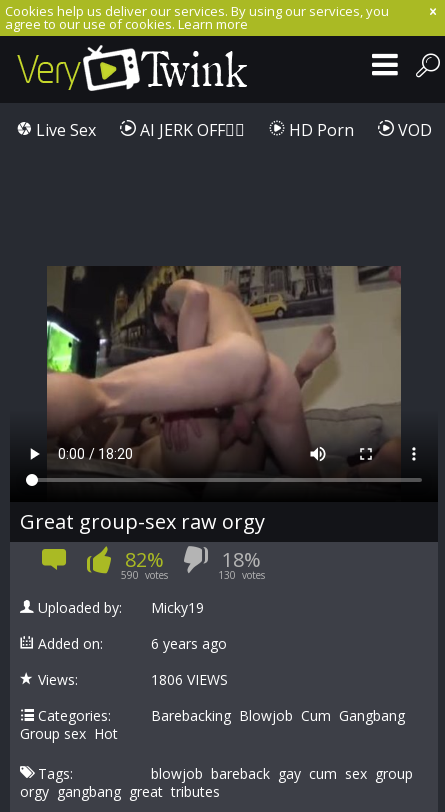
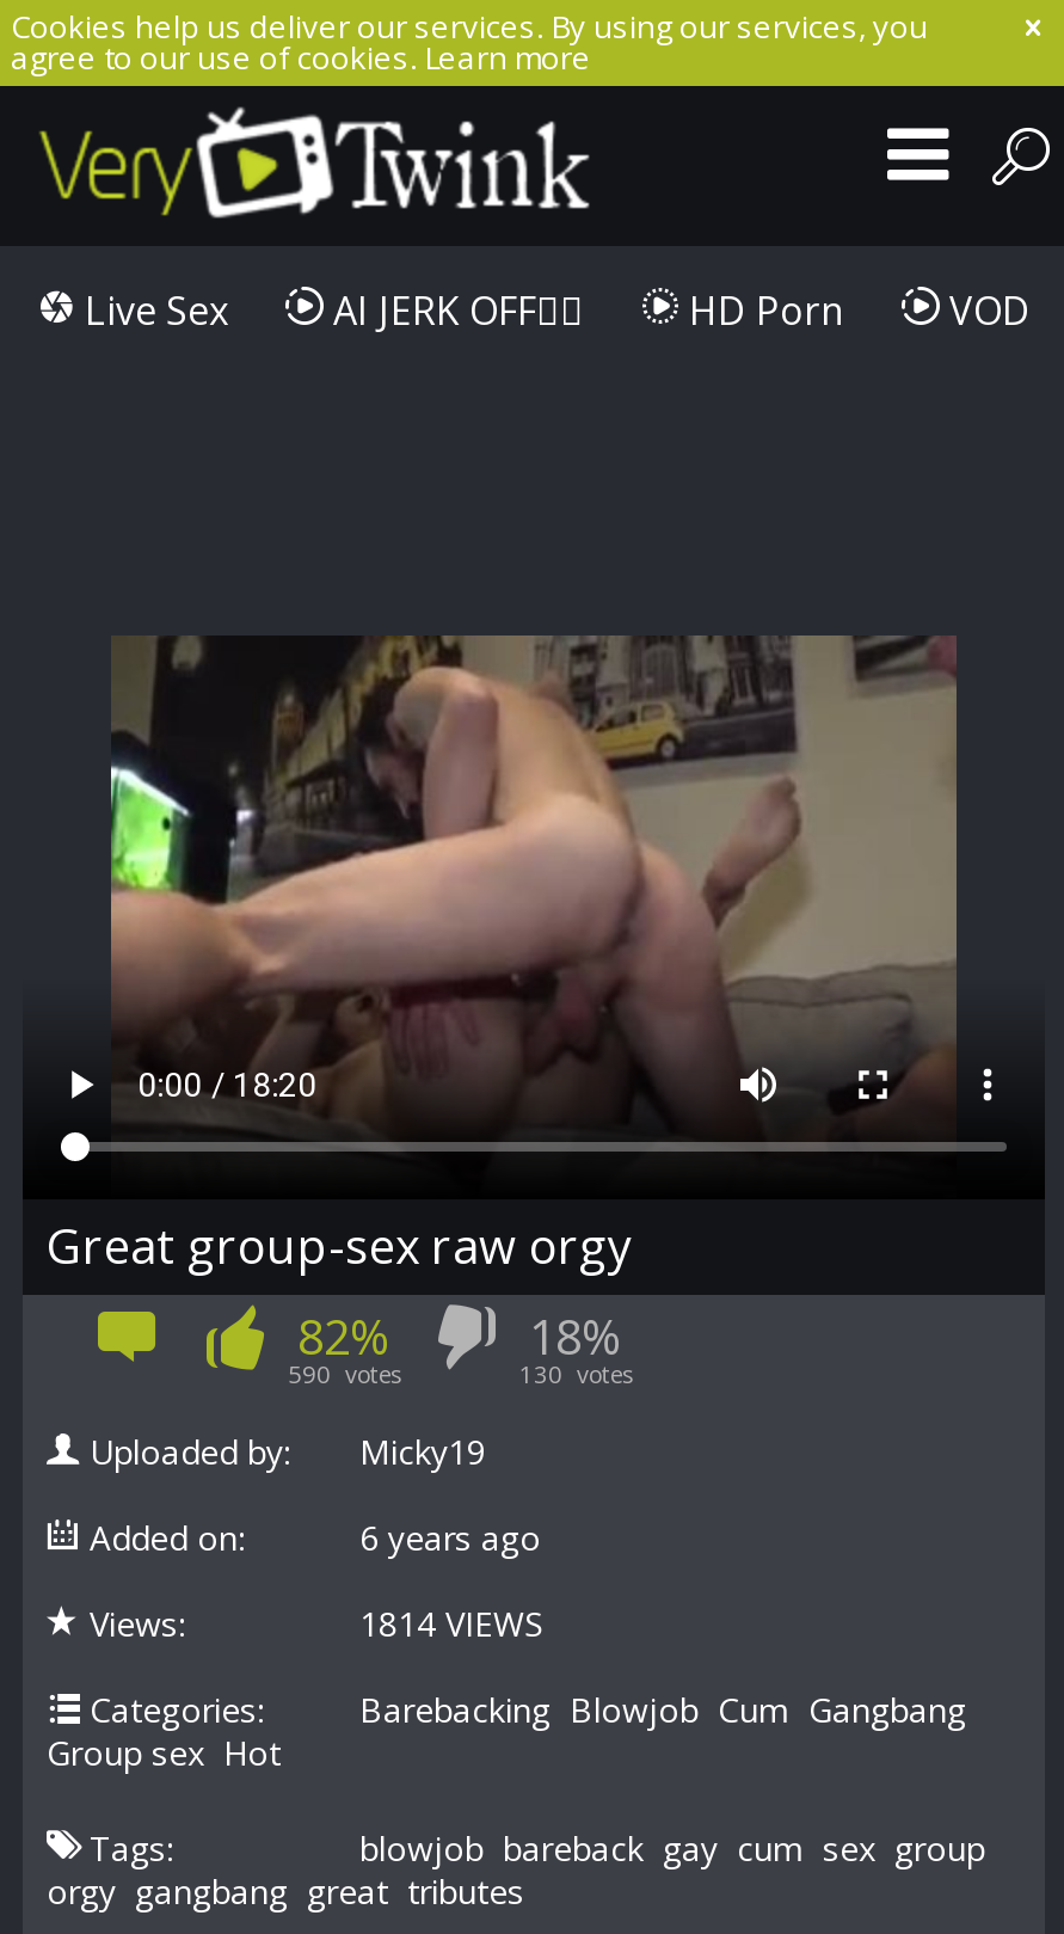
- 1806 VIEWS
+ 1814 VIEWS
